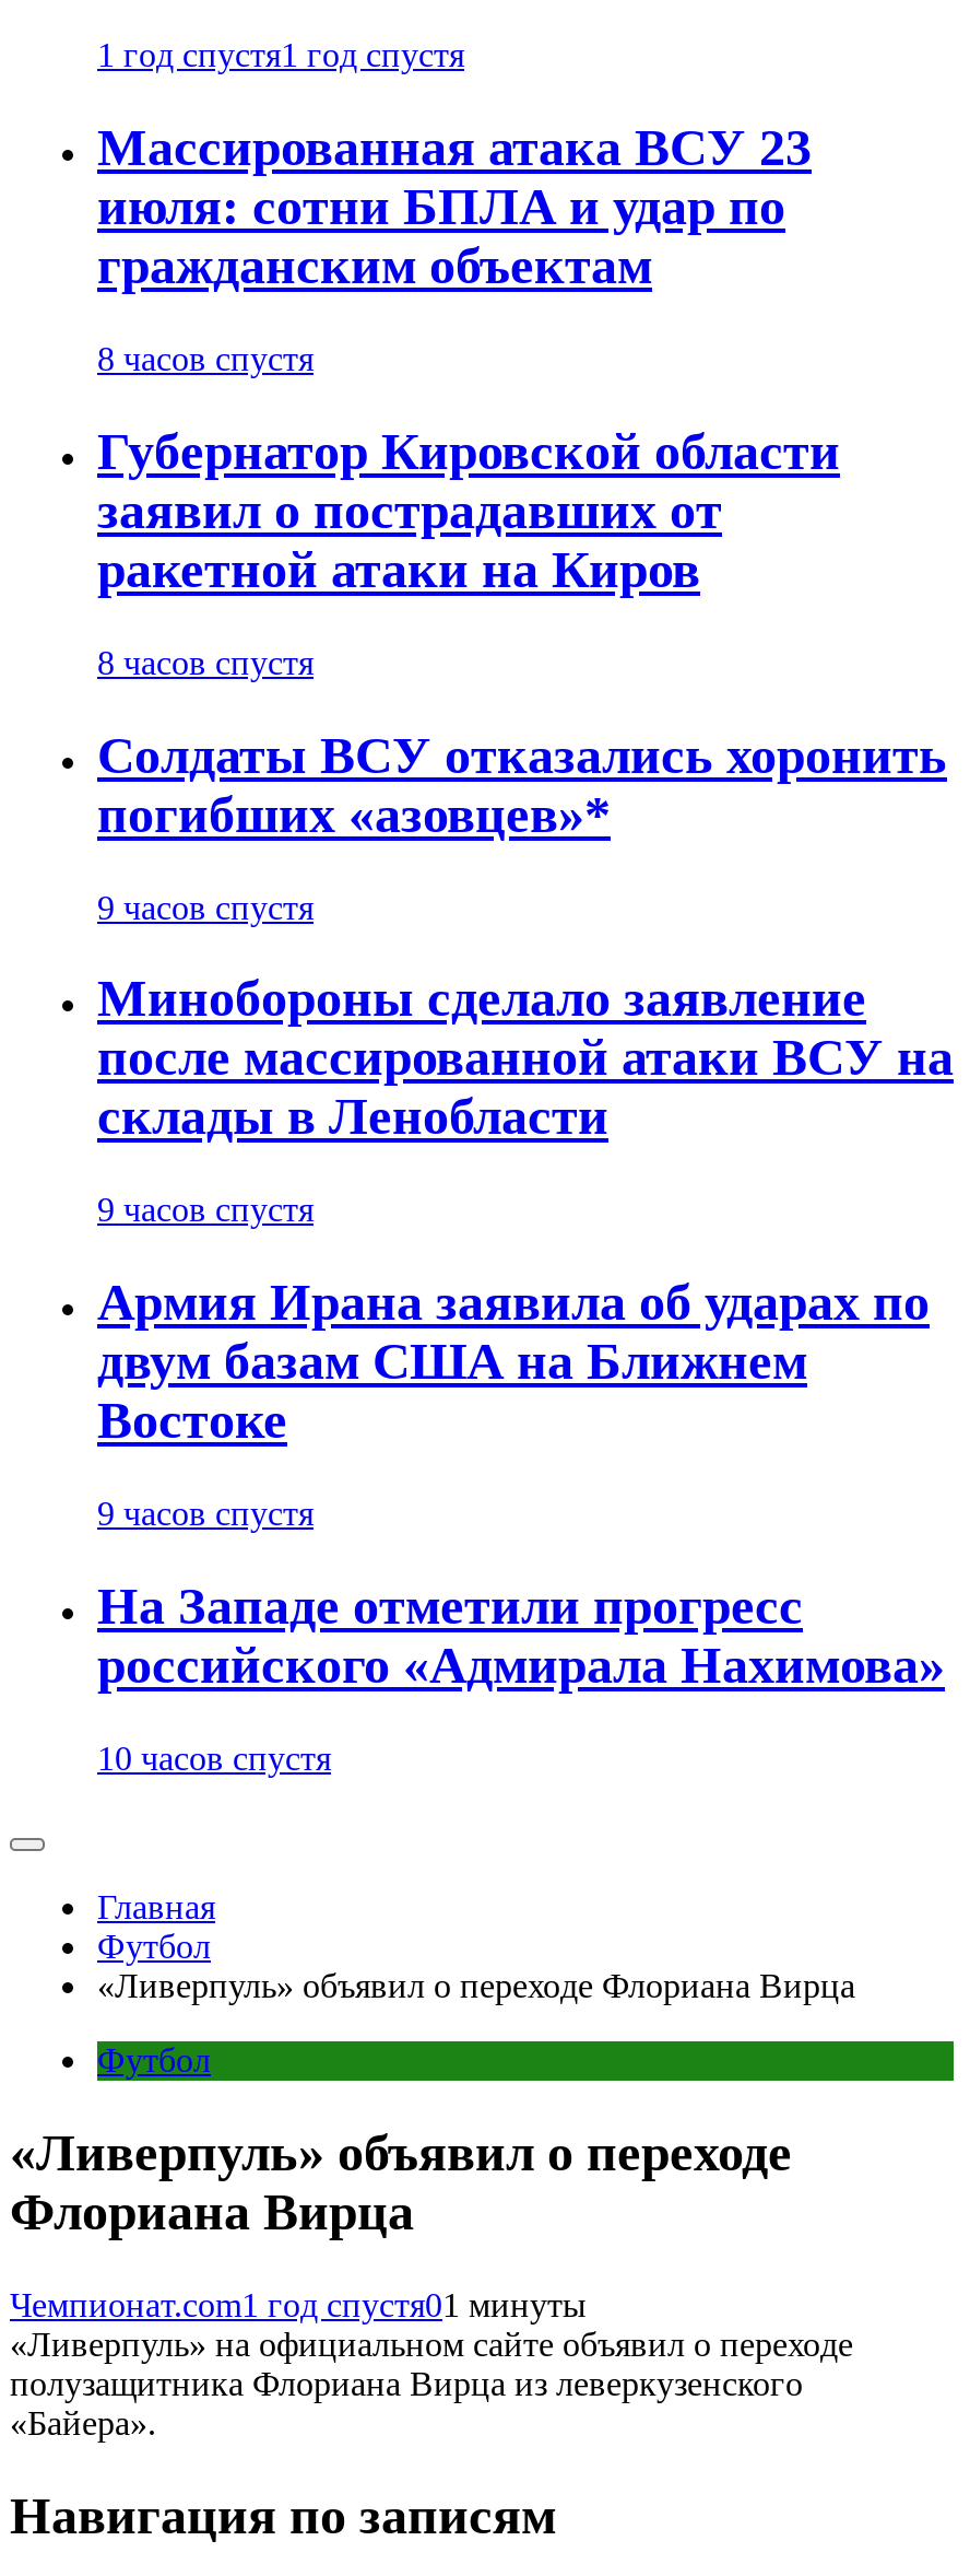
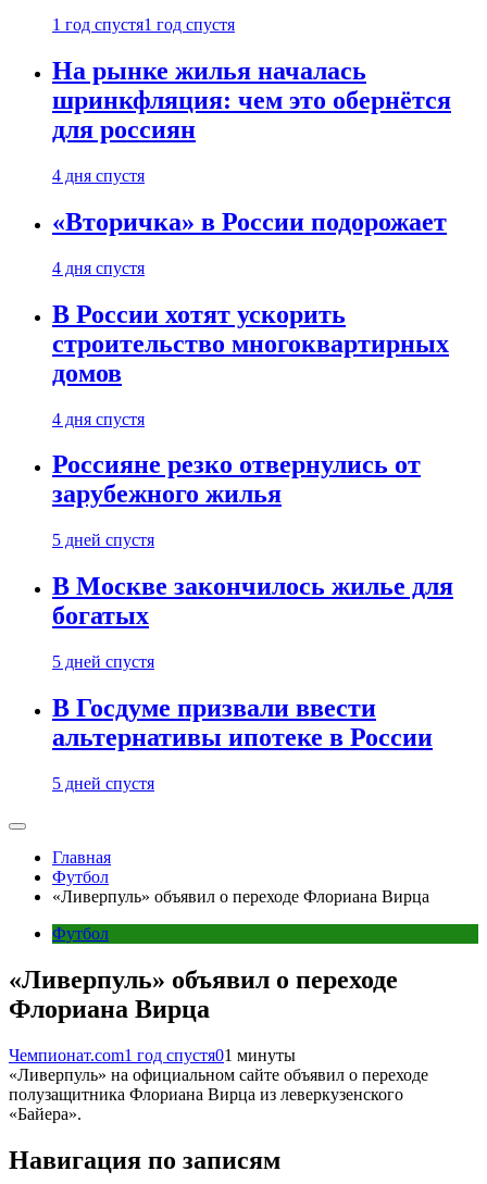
- Массированная атака ВСУ 23
- июля: сотни БПЛА и удар по
- гражданским объектам
+ На рынке жилья началась
+ шринкфляция: чем это обернётся
+ для россиян

- 8 часов спустя
+ 4 дня спустя

- Губернатор Кировской области
- заявил о пострадавших от
- ракетной атаки на Киров
+ «Вторичка» в России подорожает

- 8 часов спустя
+ 4 дня спустя

- Солдаты ВСУ отказались хоронить
- погибших «азовцев»*
+ В России хотят ускорить
+ строительство многоквартирных
+ домов

- 9 часов спустя
+ 4 дня спустя

- Минобороны сделало заявление
- после массированной атаки ВСУ на
- склады в Ленобласти
+ Россияне резко отвернулись от
+ зарубежного жилья

- 9 часов спустя
+ 5 дней спустя

- Армия Ирана заявила об ударах по
- двум базам США на Ближнем
- Востоке
+ В Москве закончилось жилье для
+ богатых

- 9 часов спустя
+ 5 дней спустя

- На Западе отметили прогресс
- российского «Адмирала Нахимова»
+ В Госдуме призвали ввести
+ альтернативы ипотеке в России

- 10 часов спустя
+ 5 дней спустя
